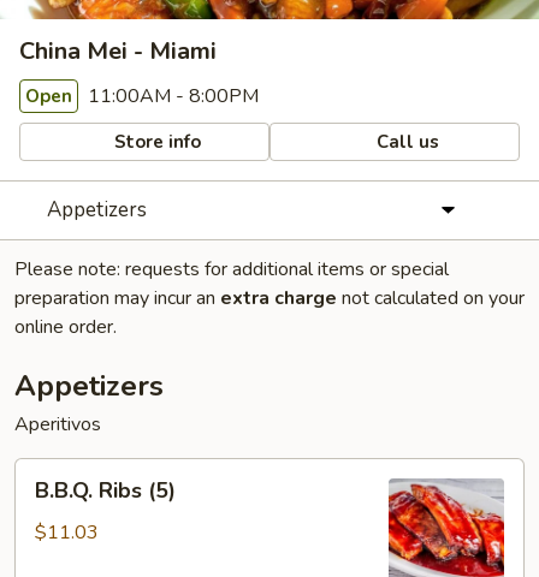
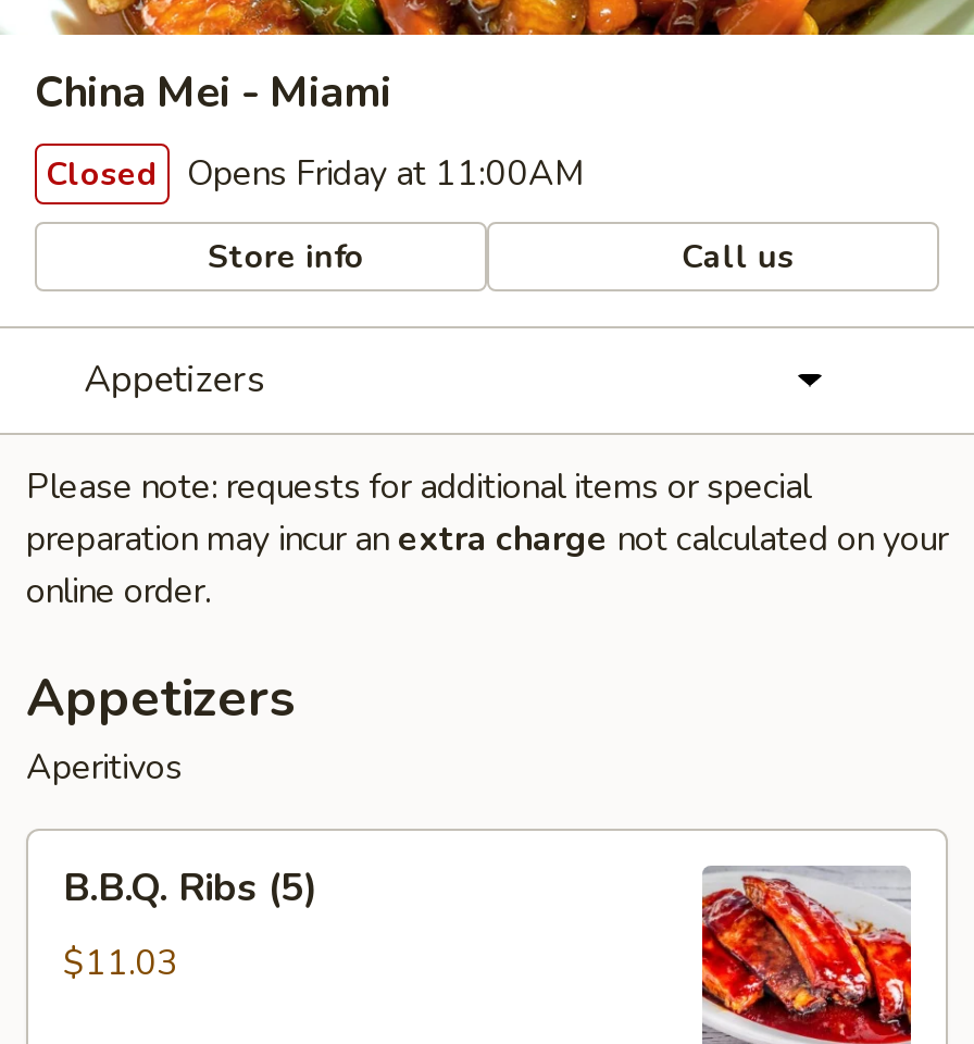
- Open 11:00AM - 8:00PM
+ Closed Opens Friday at 11:00AM
